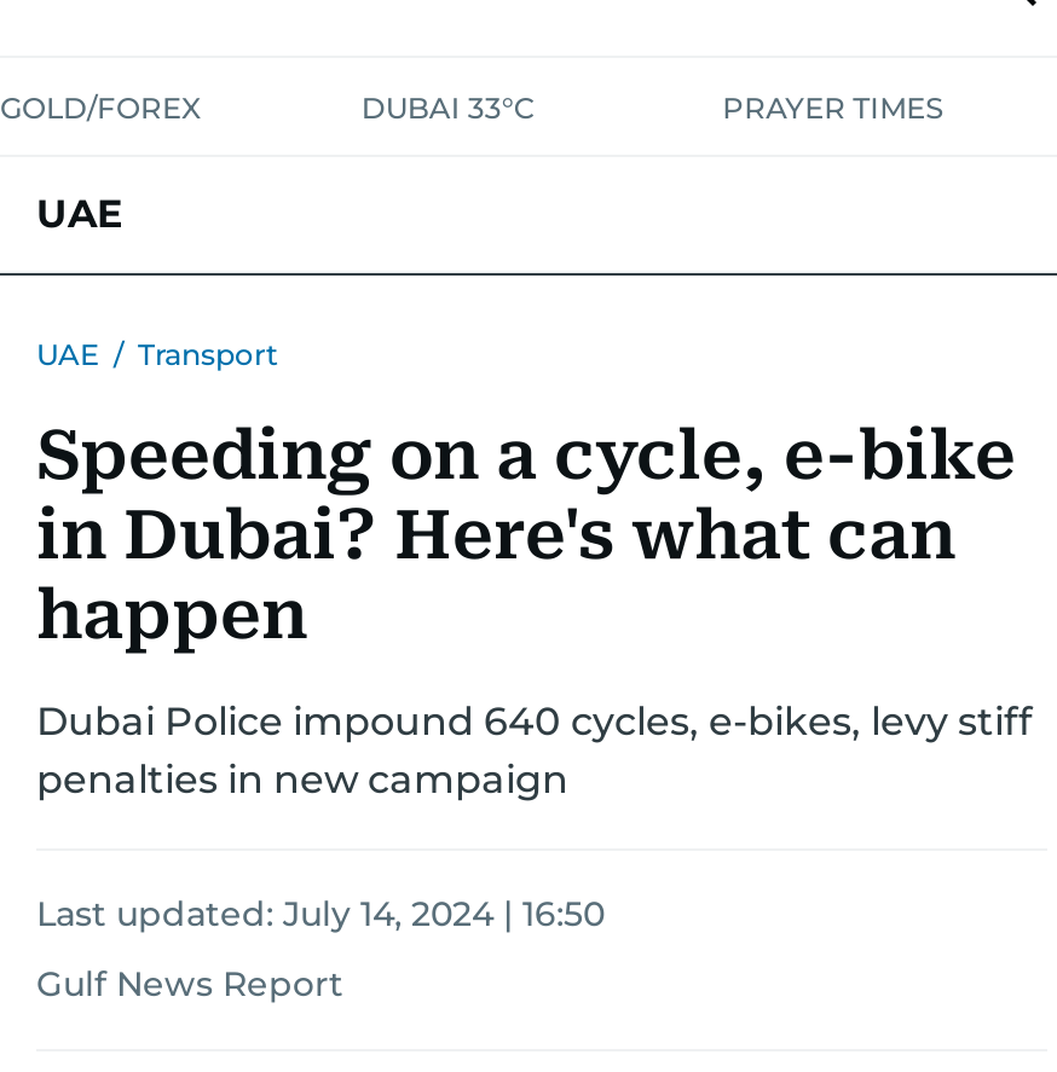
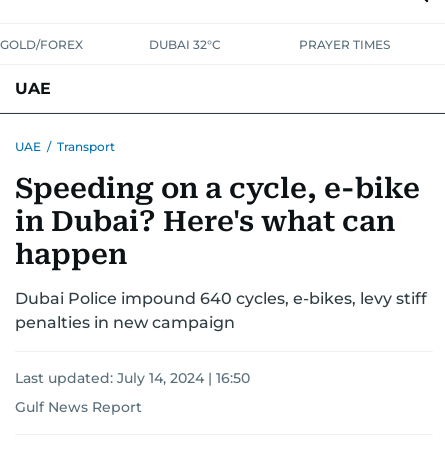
- DUBAI 33°C
+ DUBAI 32°C
